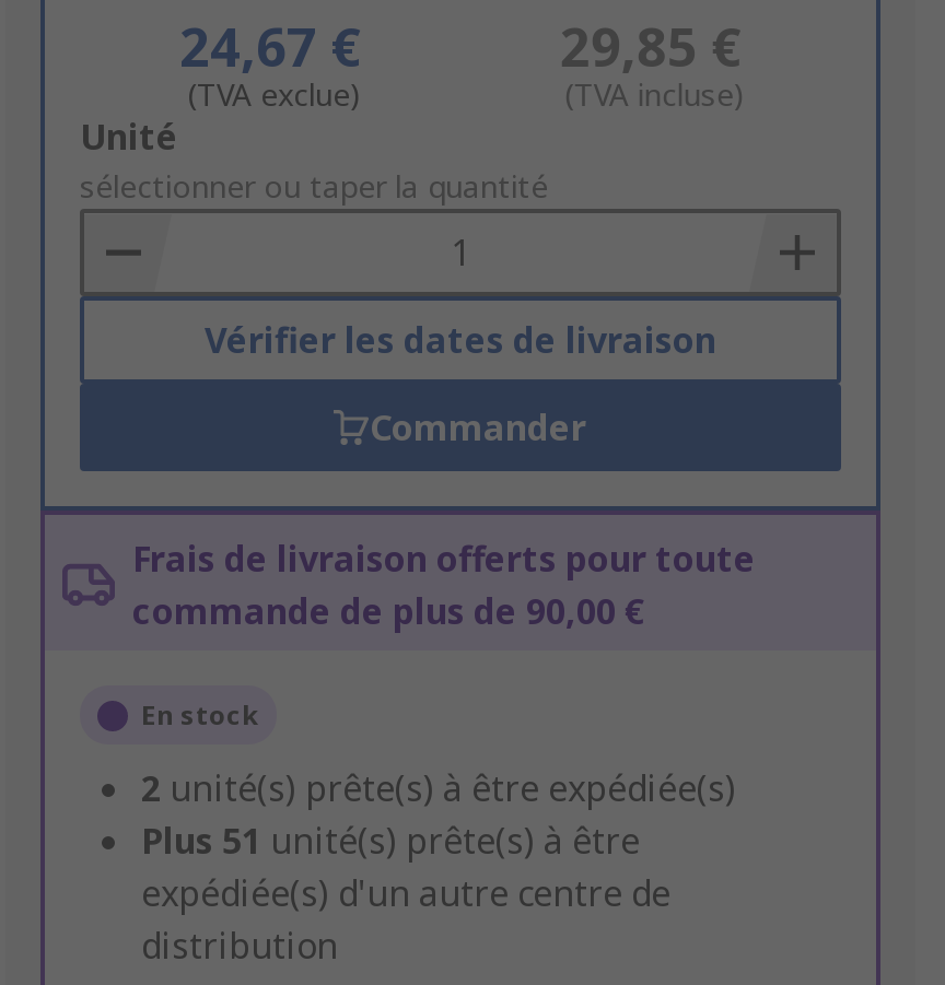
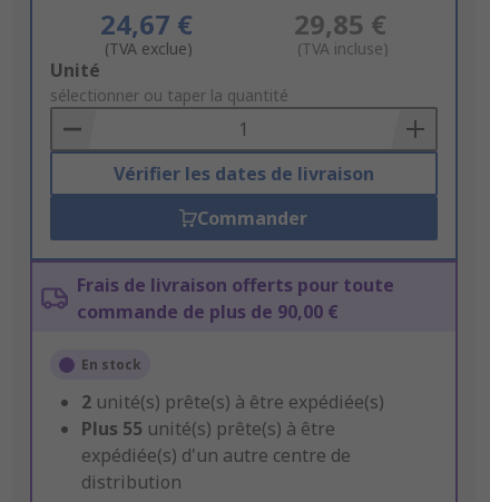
- Plus 51 unité(s) prête(s) à être
+ Plus 55 unité(s) prête(s) à être
